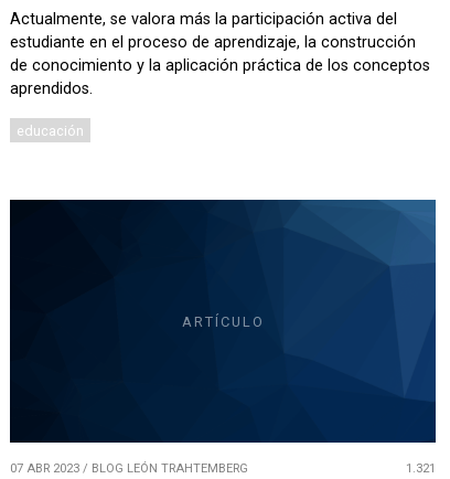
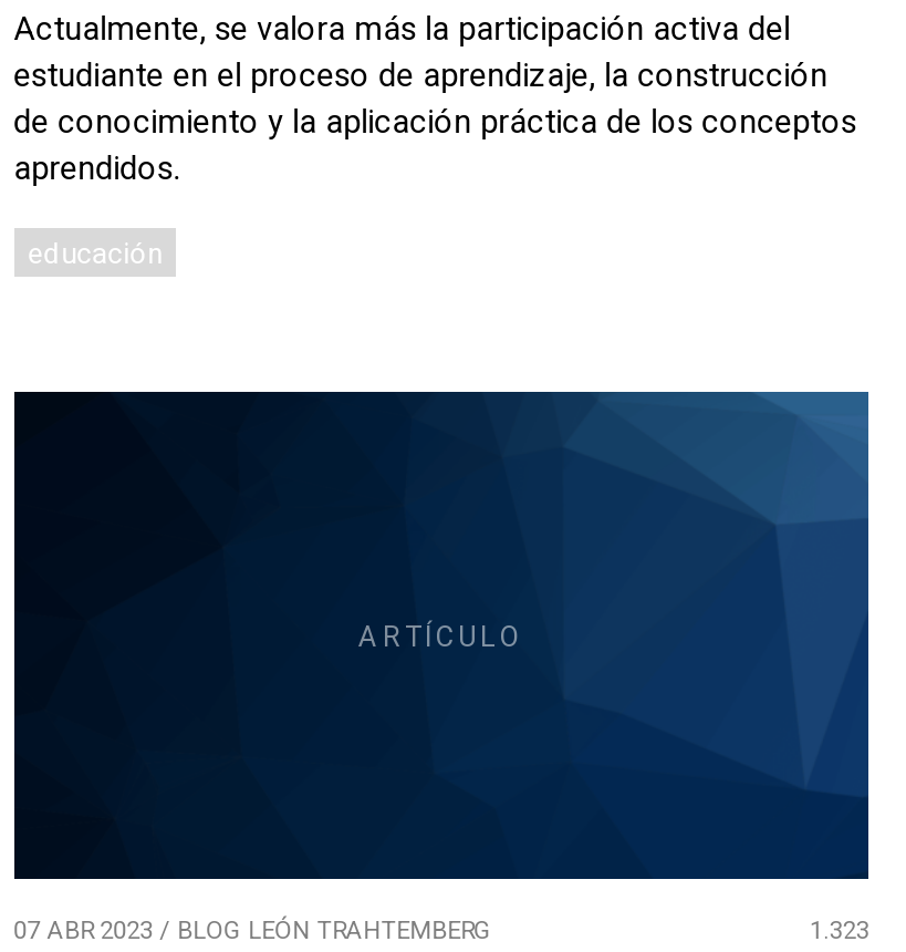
- 1.321
+ 1.323
